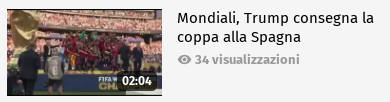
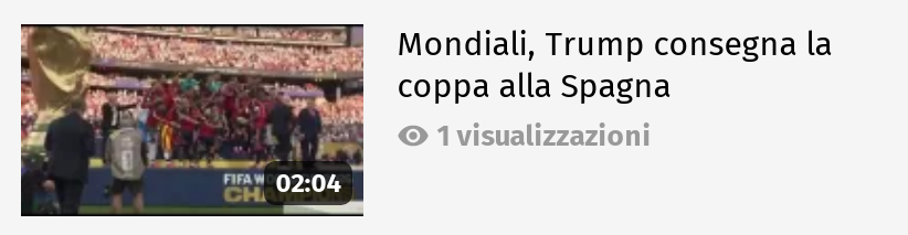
- 34 visualizzazioni
+ 1 visualizzazioni
